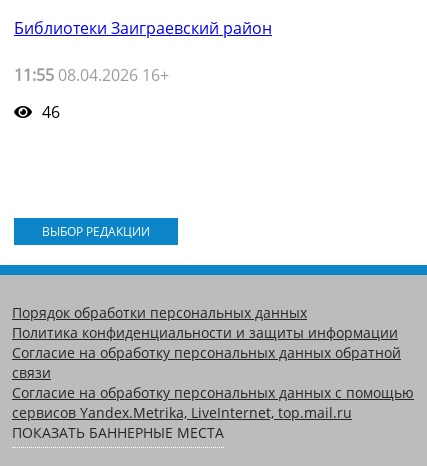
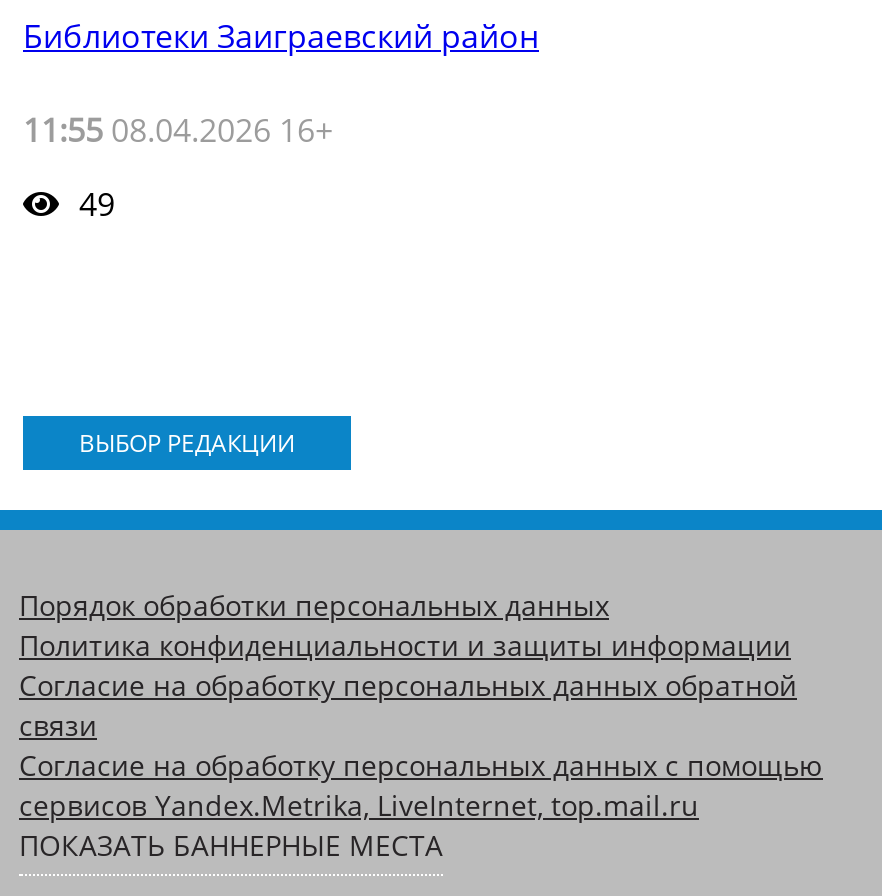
- 46
+ 49
